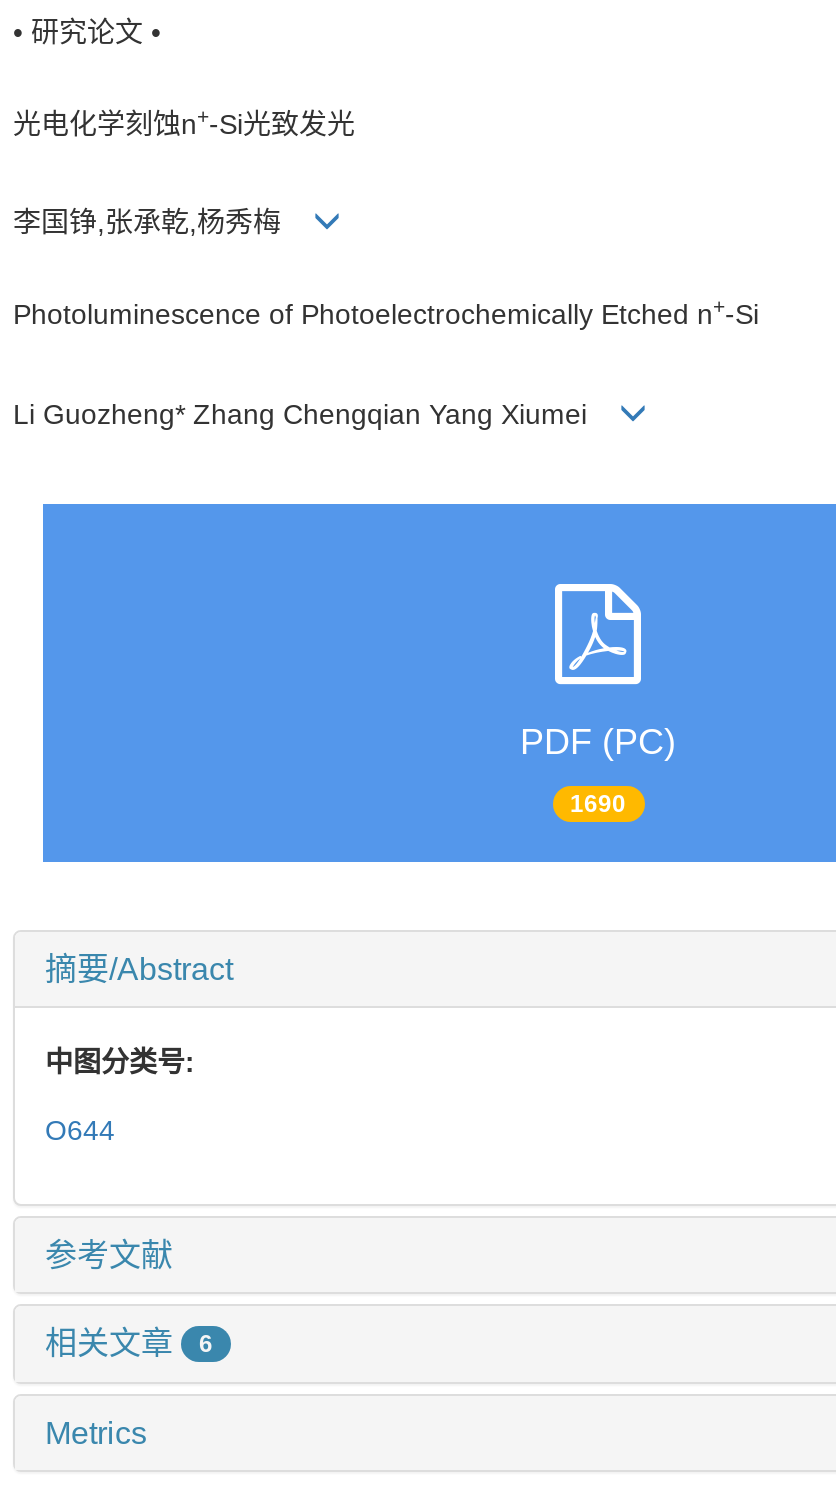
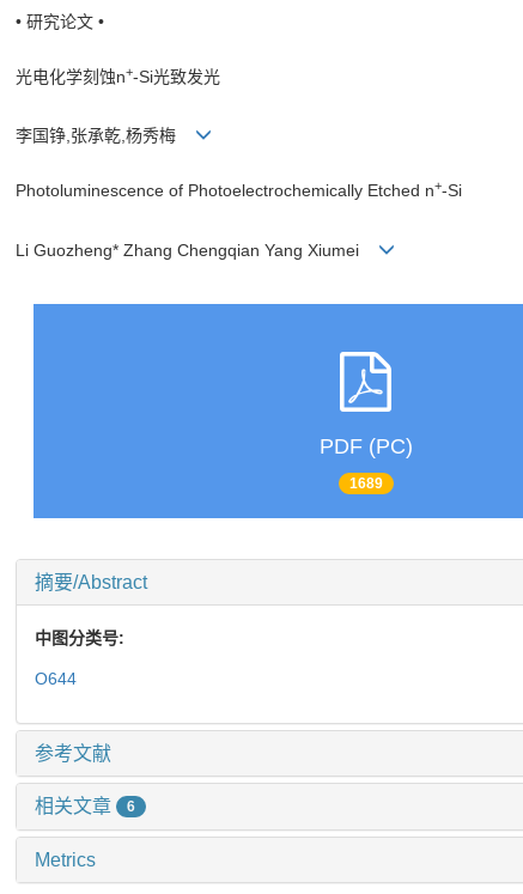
- 1690
+ 1689
